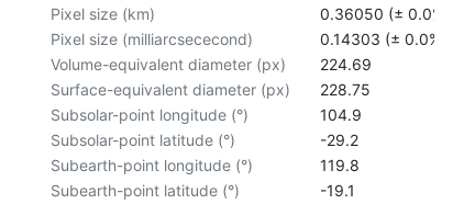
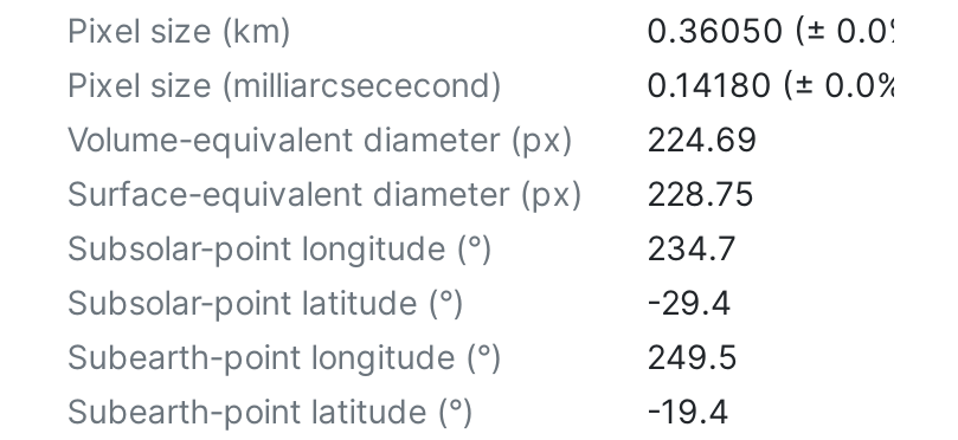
- 0.14303 (± 0.0%)
+ 0.14180 (± 0.0%)

- 104.9
+ 234.7

- -29.2
+ -29.4

- 119.8
+ 249.5

- -19.1
+ -19.4
